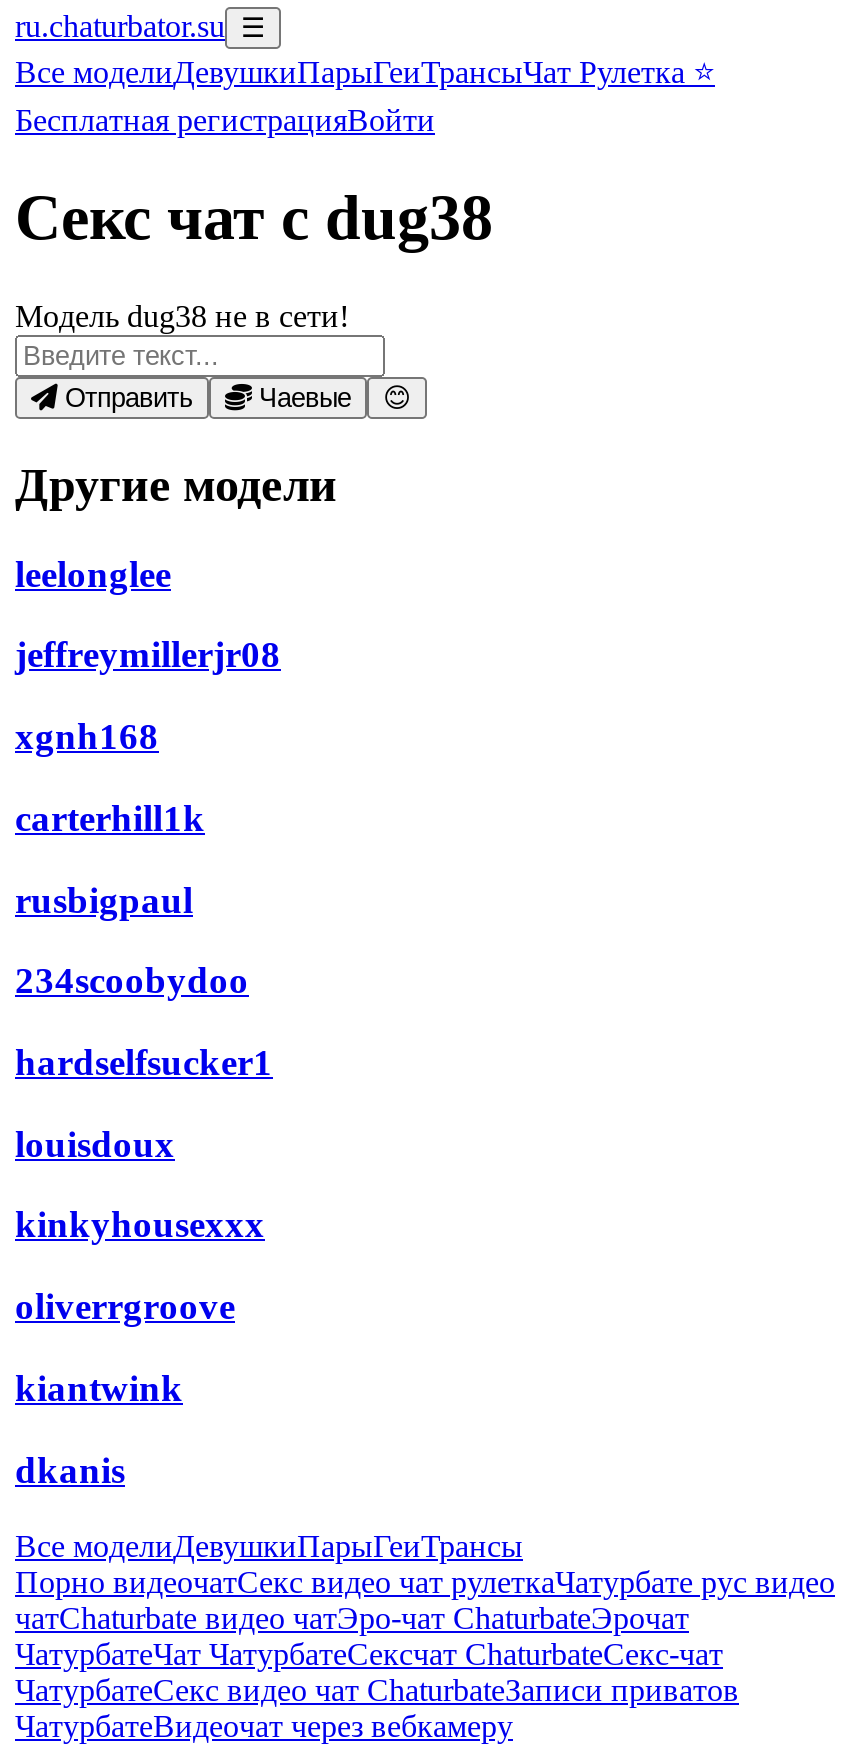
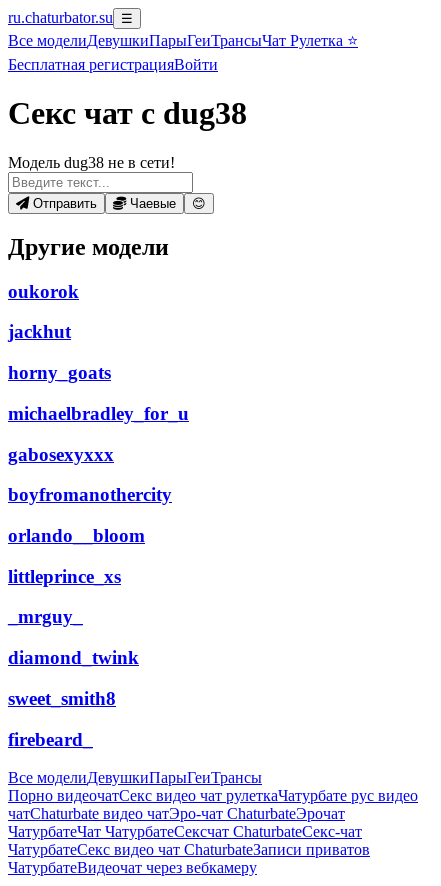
- leelonglee
+ oukorok

- jeffreymillerjr08
+ jackhut

- xgnh168
+ horny_goats

- carterhill1k
+ michaelbradley_for_u

- rusbigpaul
+ gabosexyxxx

- 234scoobydoo
+ boyfromanothercity

- hardselfsucker1
+ orlando__bloom

- louisdoux
+ littleprince_xs

- kinkyhousexxx
+ _mrguy_

- oliverrgroove
+ diamond_twink

- kiantwink
+ sweet_smith8

- dkanis
+ firebeard_
